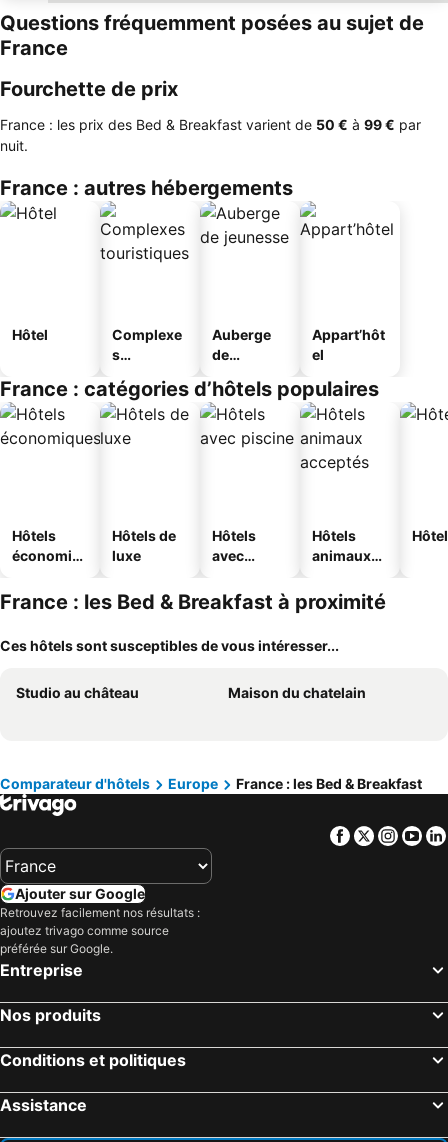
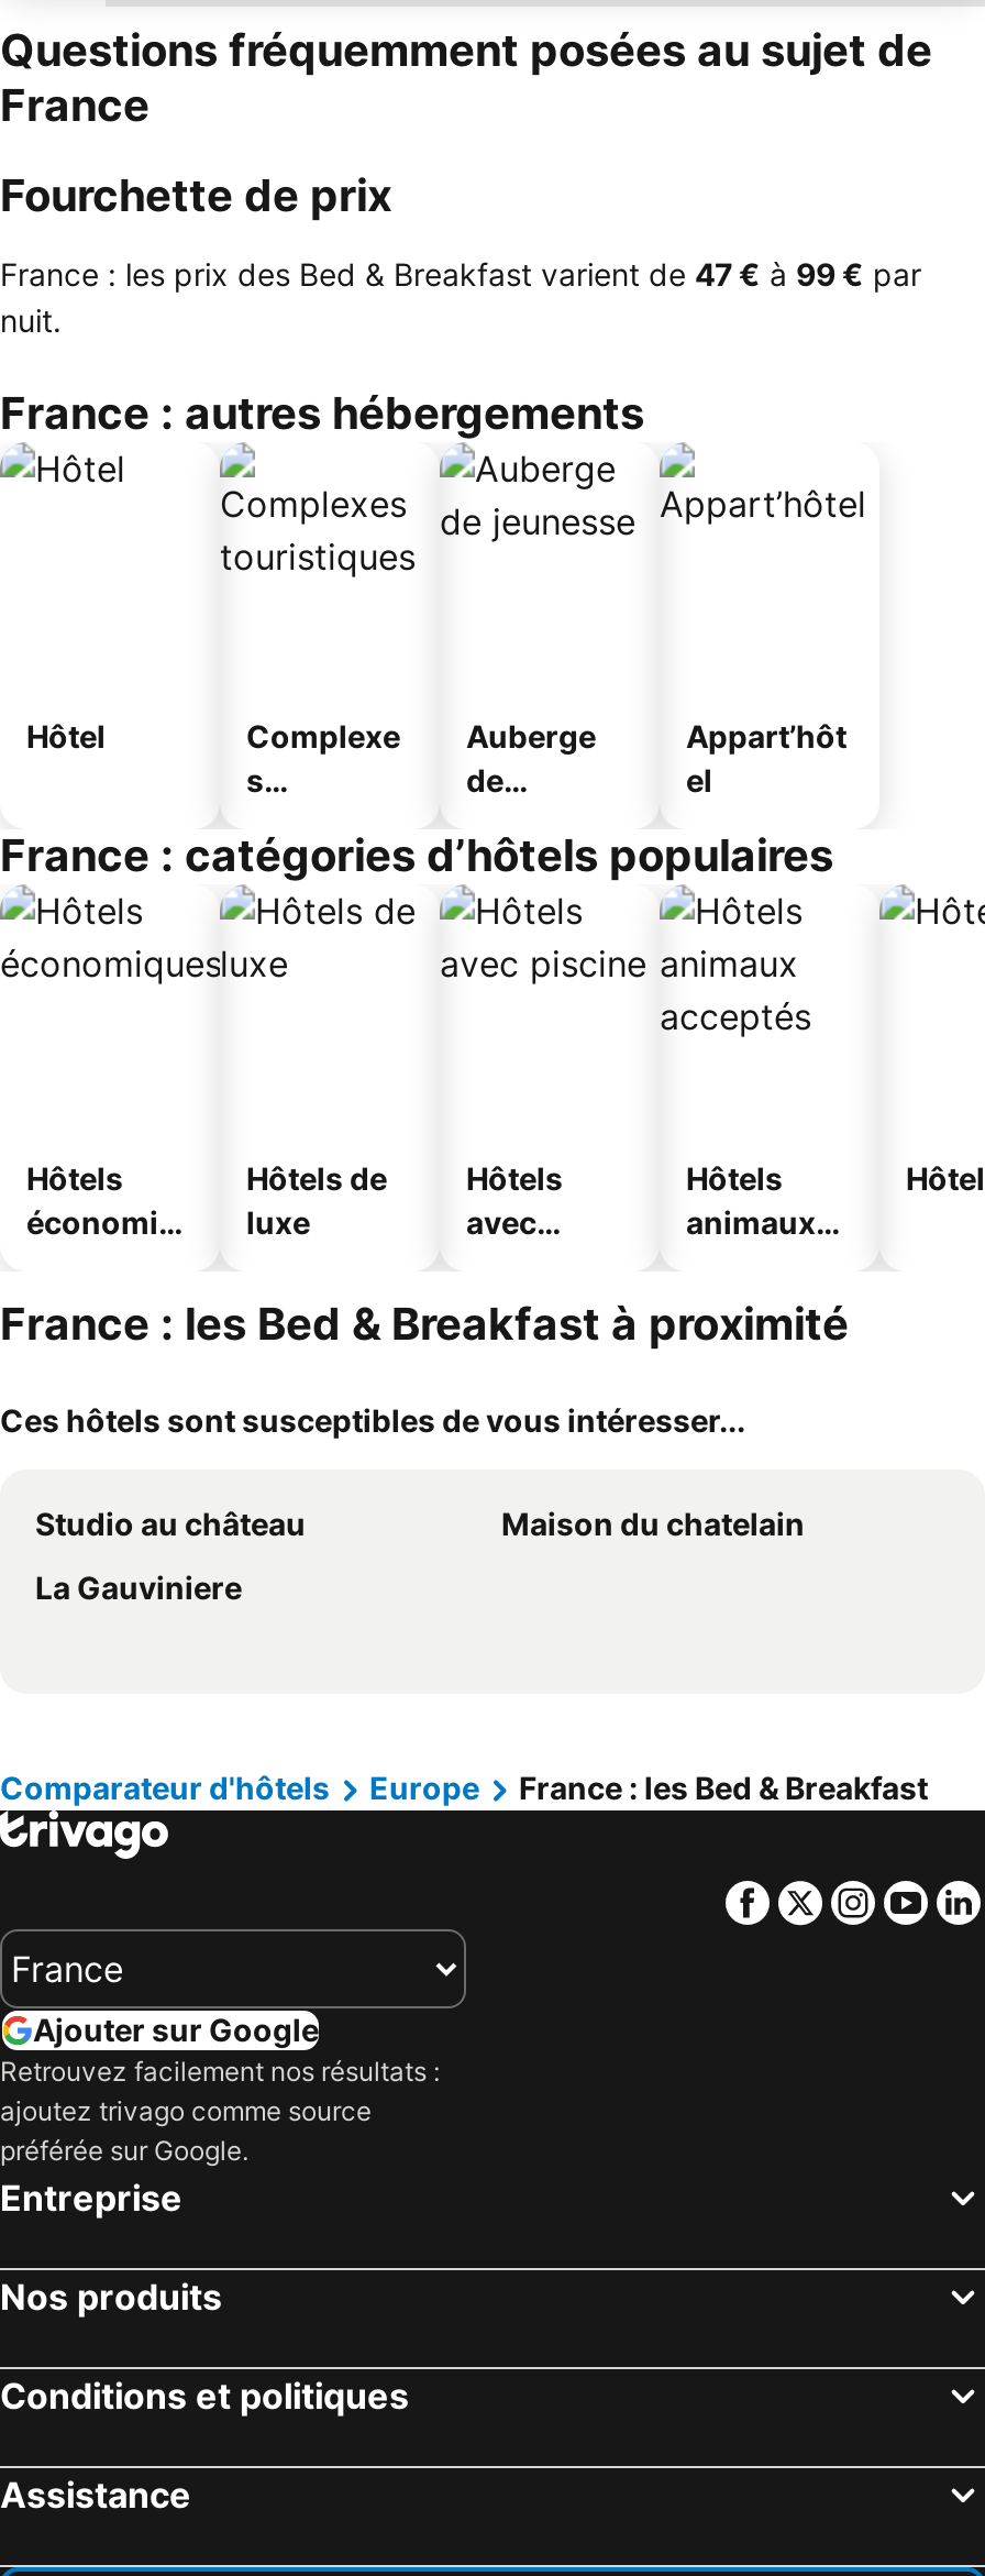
- France : les prix des Bed & Breakfast varient de 50 €à 99 €par
+ France : les prix des Bed & Breakfast varient de 47 €à 99 €par

+ La Gauviniere
